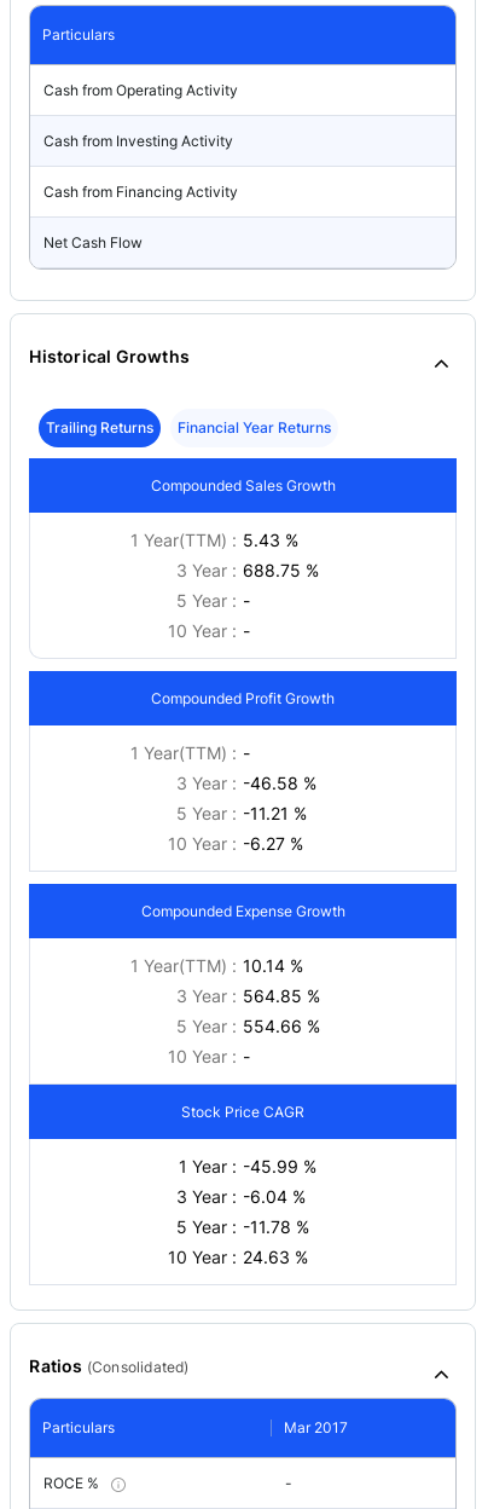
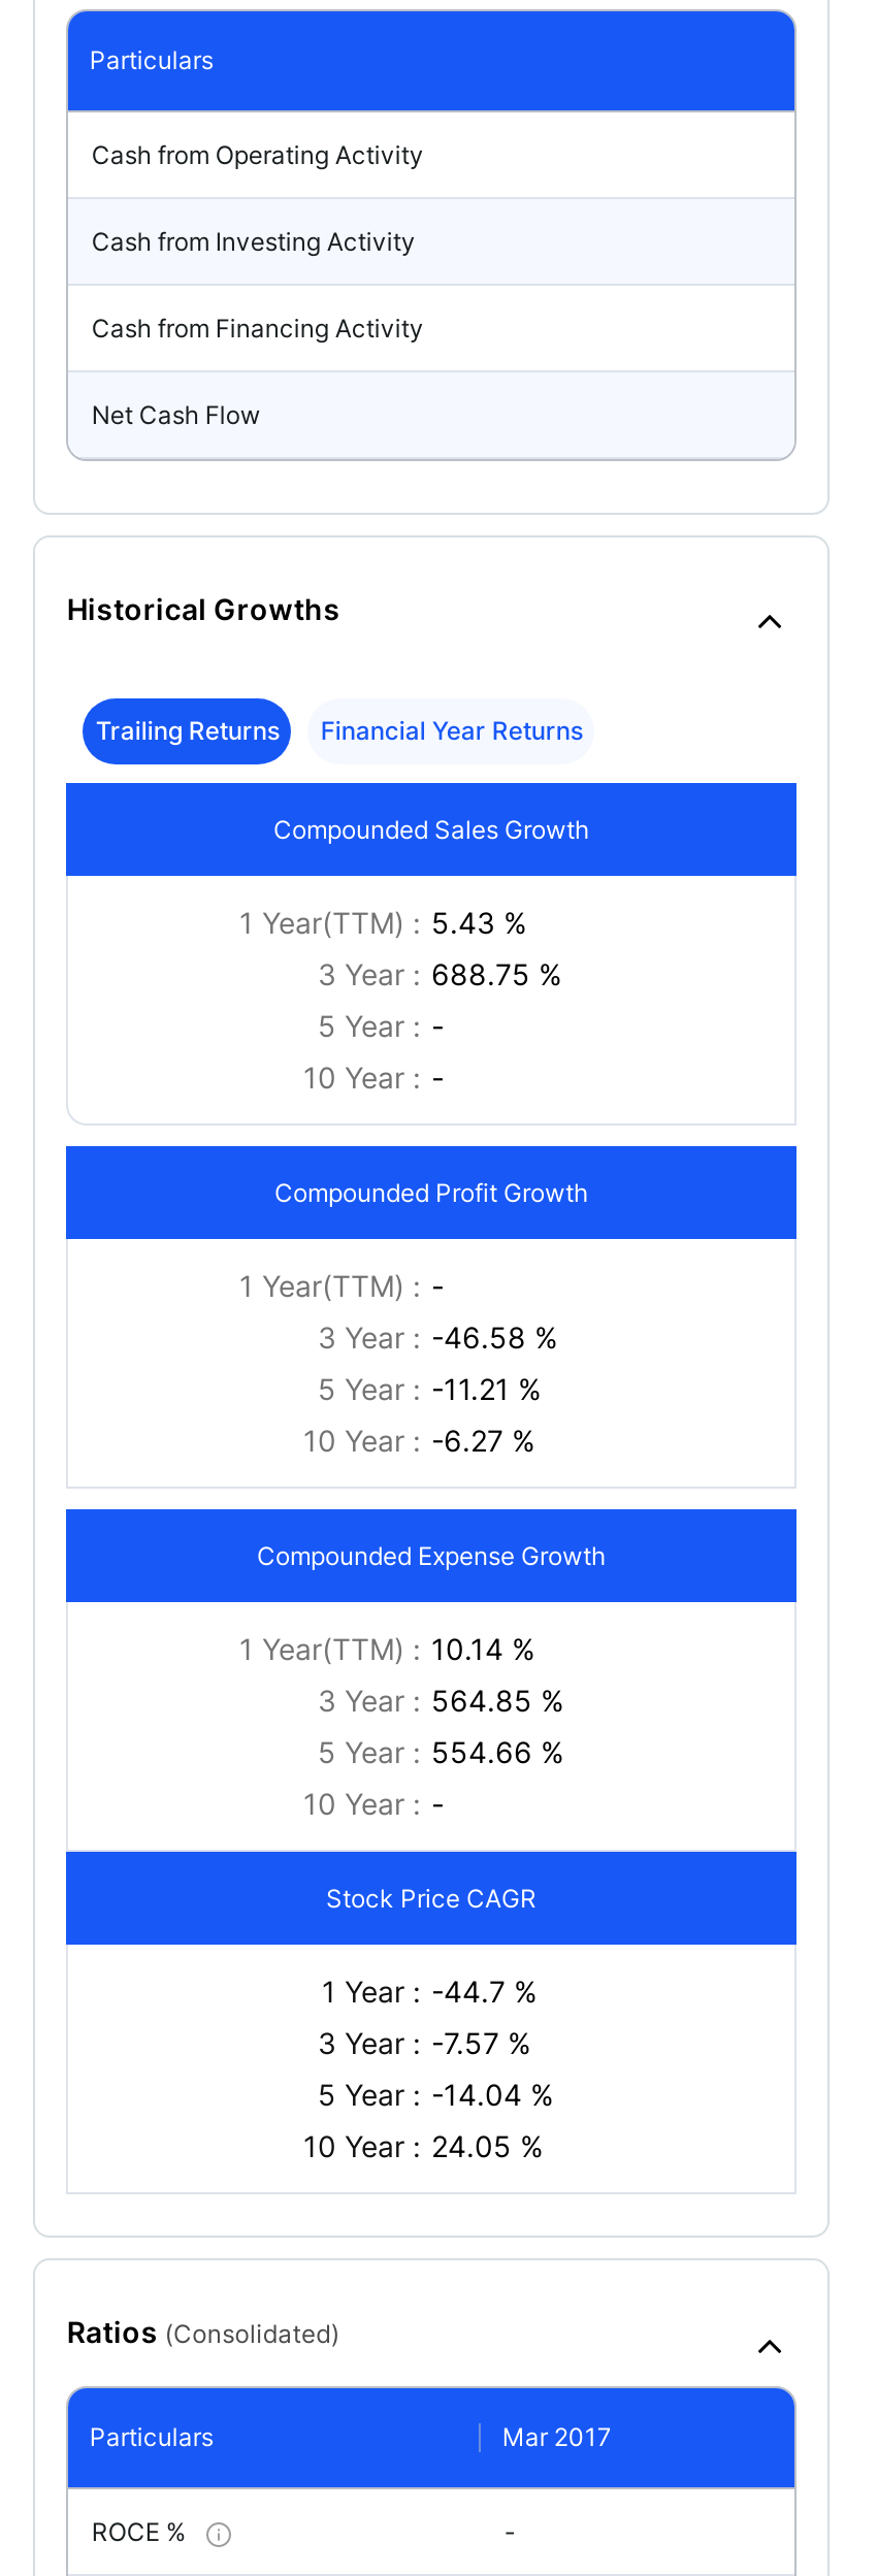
- 1 Year : -45.99 %
+ 1 Year : -44.7 %

- 3 Year : -6.04 %
+ 3 Year : -7.57 %

- 5 Year : -11.78 %
+ 5 Year : -14.04 %

- 10 Year : 24.63 %
+ 10 Year : 24.05 %
